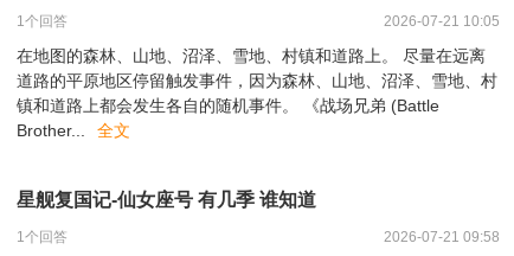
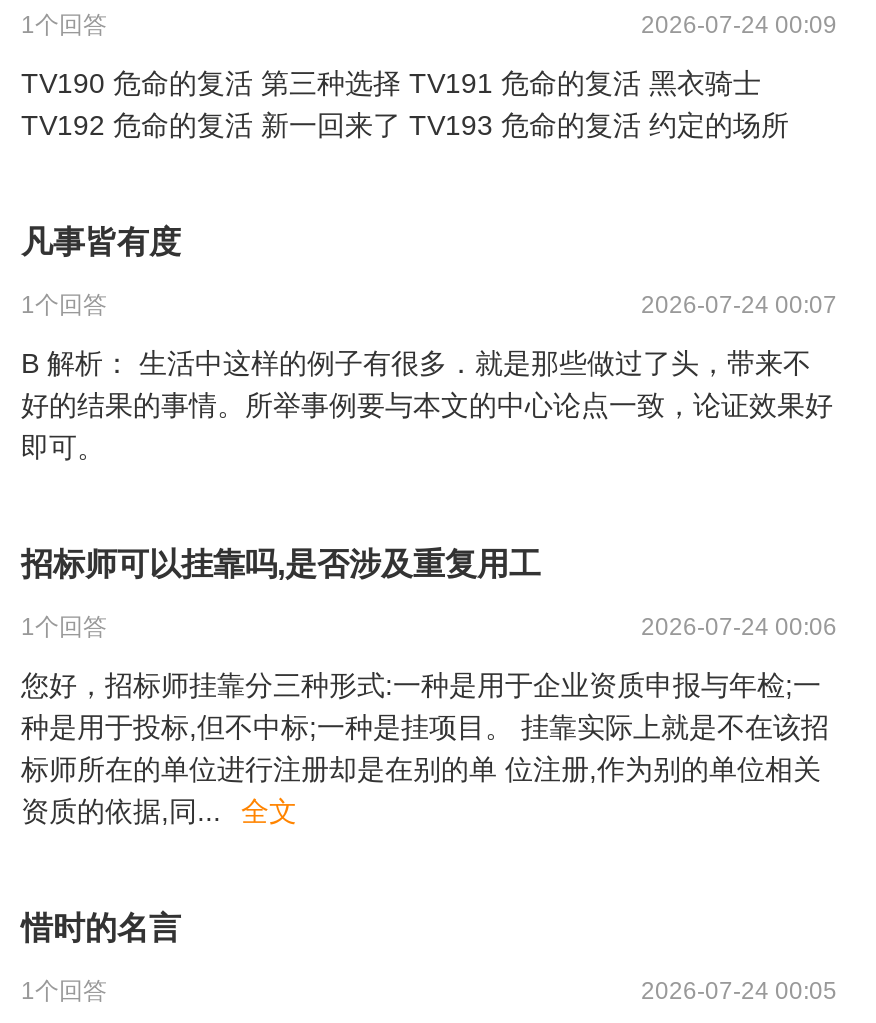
- 2026-07-21 10:05
- 在地图的森林、山地、沼泽、雪地、村镇和道路上。 尽量在远离
- 道路的平原地区停留触发事件，因为森林、山地、沼泽、雪地、村
- 镇和道路上都会发生各自的随机事件。 《战场兄弟 (Battle
- Brother...
+ 2026-07-24 00:09
+ TV190 危命的复活 第三种选择 TV191 危命的复活 黑衣骑士
+ TV192 危命的复活 新一回来了 TV193 危命的复活 约定的场所
+ 凡事皆有度
+ 1个回答
+ 2026-07-24 00:07
+ B 解析： 生活中这样的例子有很多．就是那些做过了头，带来不
+ 好的结果的事情。所举事例要与本文的中心论点一致，论证效果好
+ 即可。
+ 招标师可以挂靠吗,是否涉及重复用工
+ 1个回答
+ 2026-07-24 00:06
+ 您好，招标师挂靠分三种形式:一种是用于企业资质申报与年检;一
+ 种是用于投标,但不中标;一种是挂项目。 挂靠实际上就是不在该招
+ 标师所在的单位进行注册却是在别的单 位注册,作为别的单位相关
+ 资质的依据,同...

- 星舰复国记-仙女座号 有几季 谁知道
+ 惜时的名言

- 2026-07-21 09:58
+ 2026-07-24 00:05
